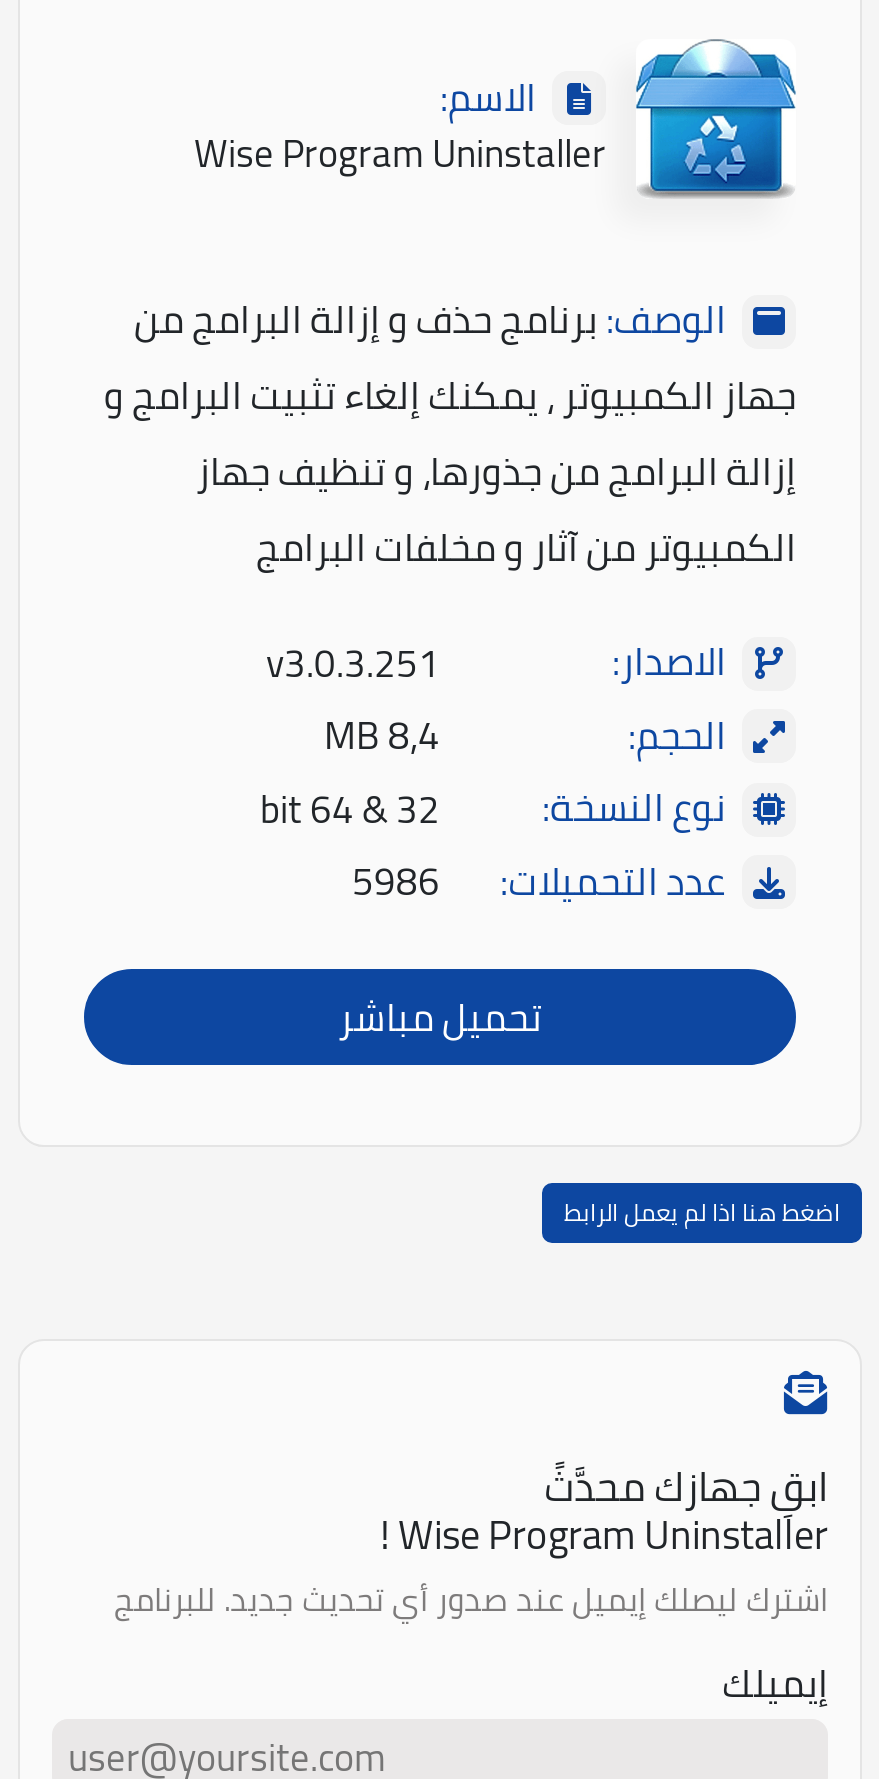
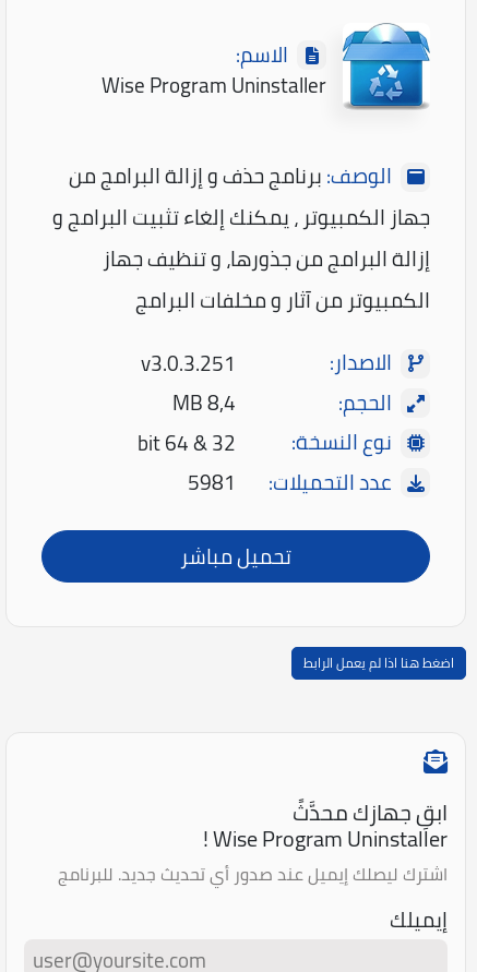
- عدد التحميلات: 5986
+ عدد التحميلات: 5981
